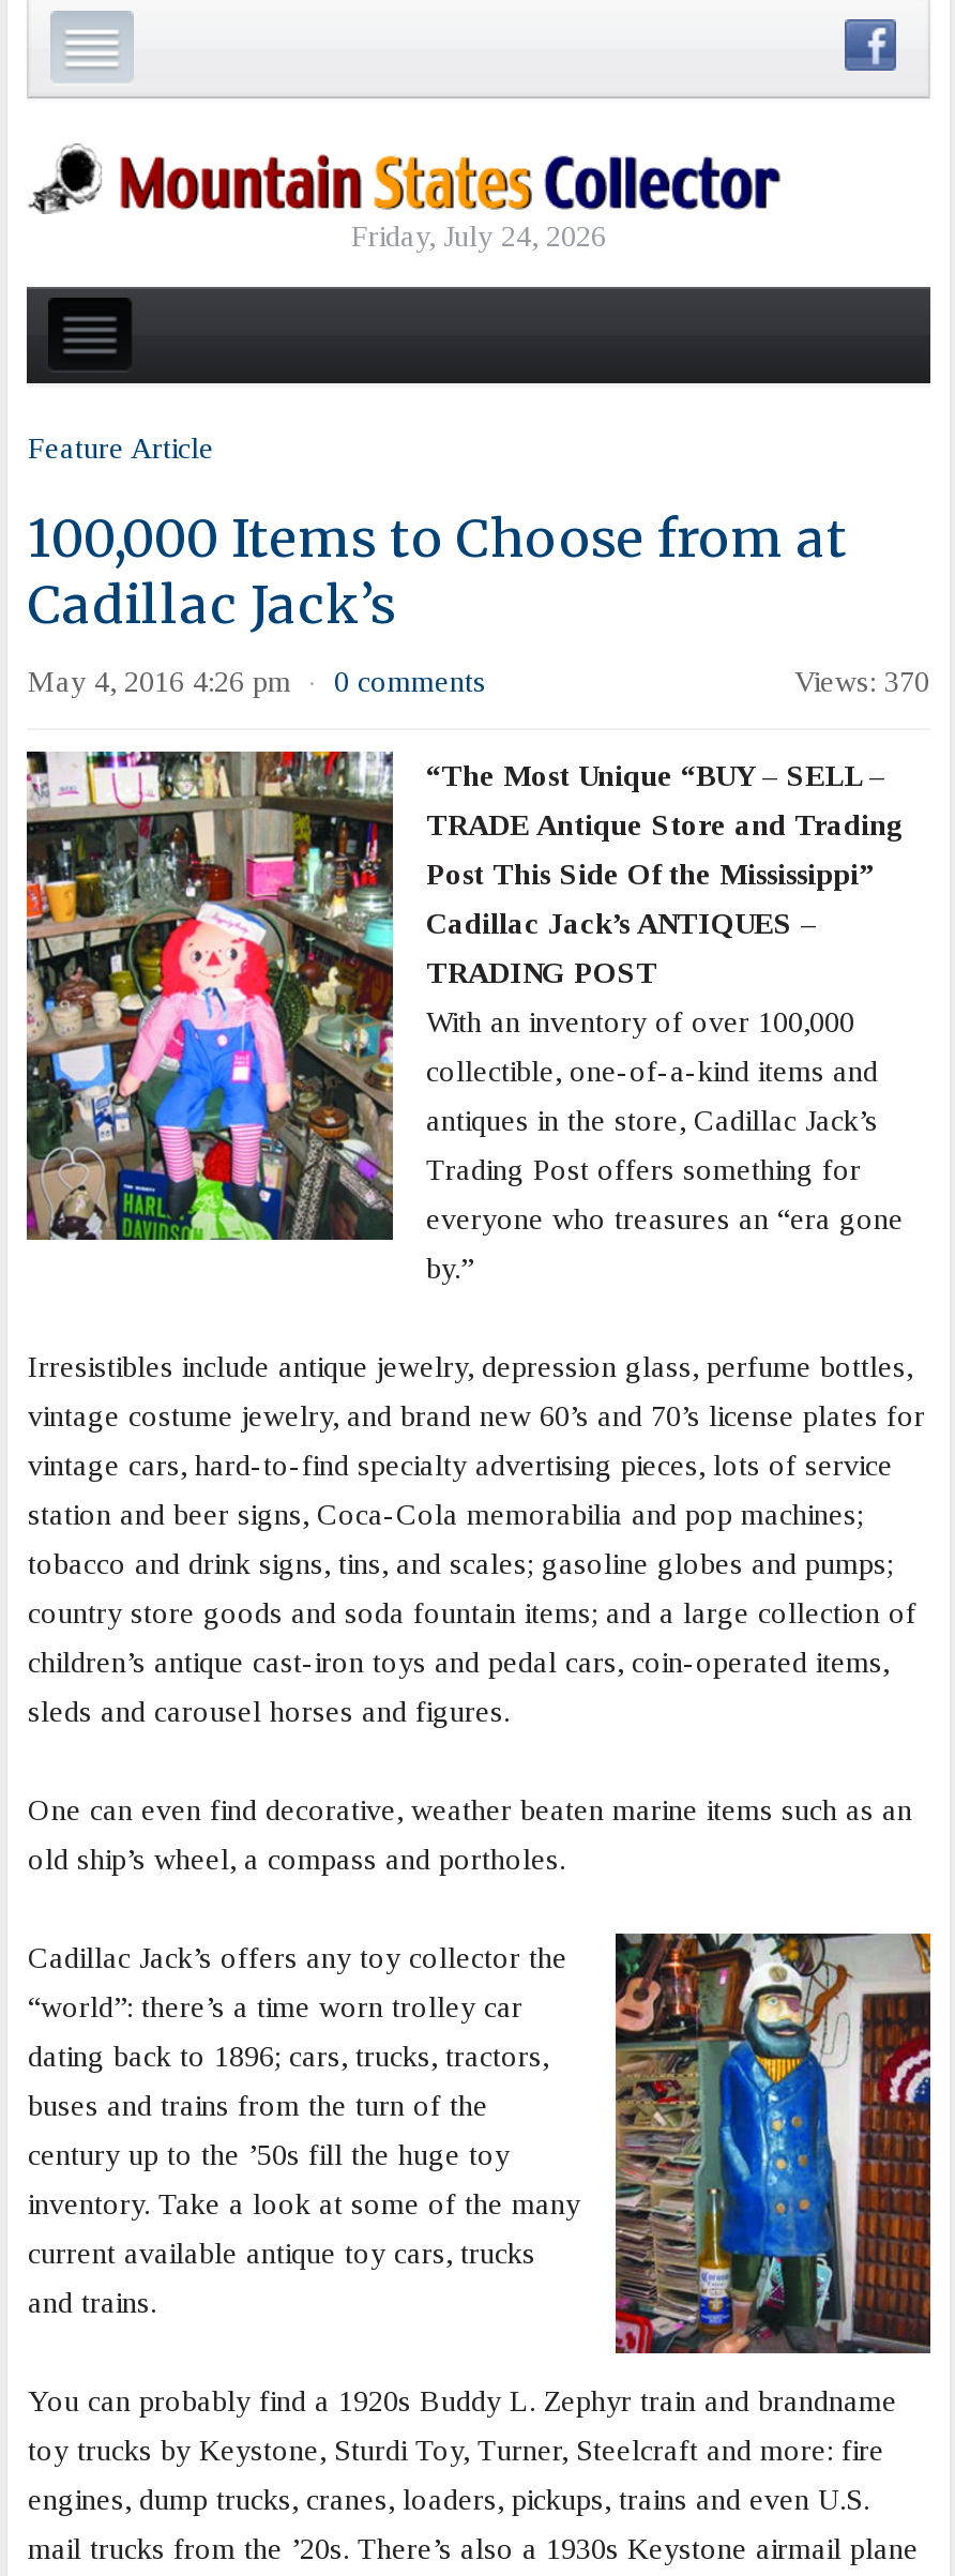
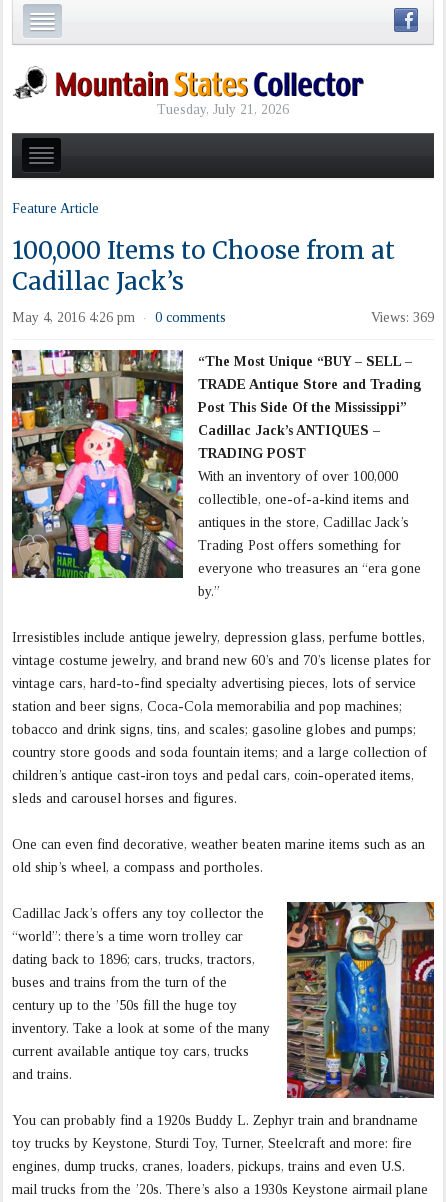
- Friday, July 24, 2026
+ Tuesday, July 21, 2026

- Views: 370
+ Views: 369
